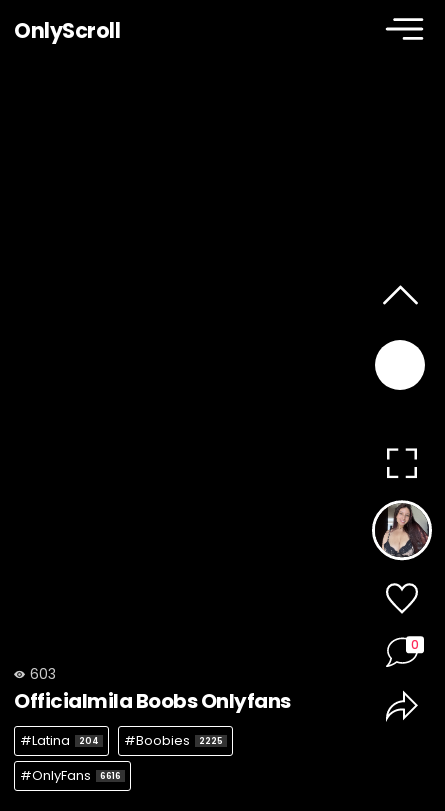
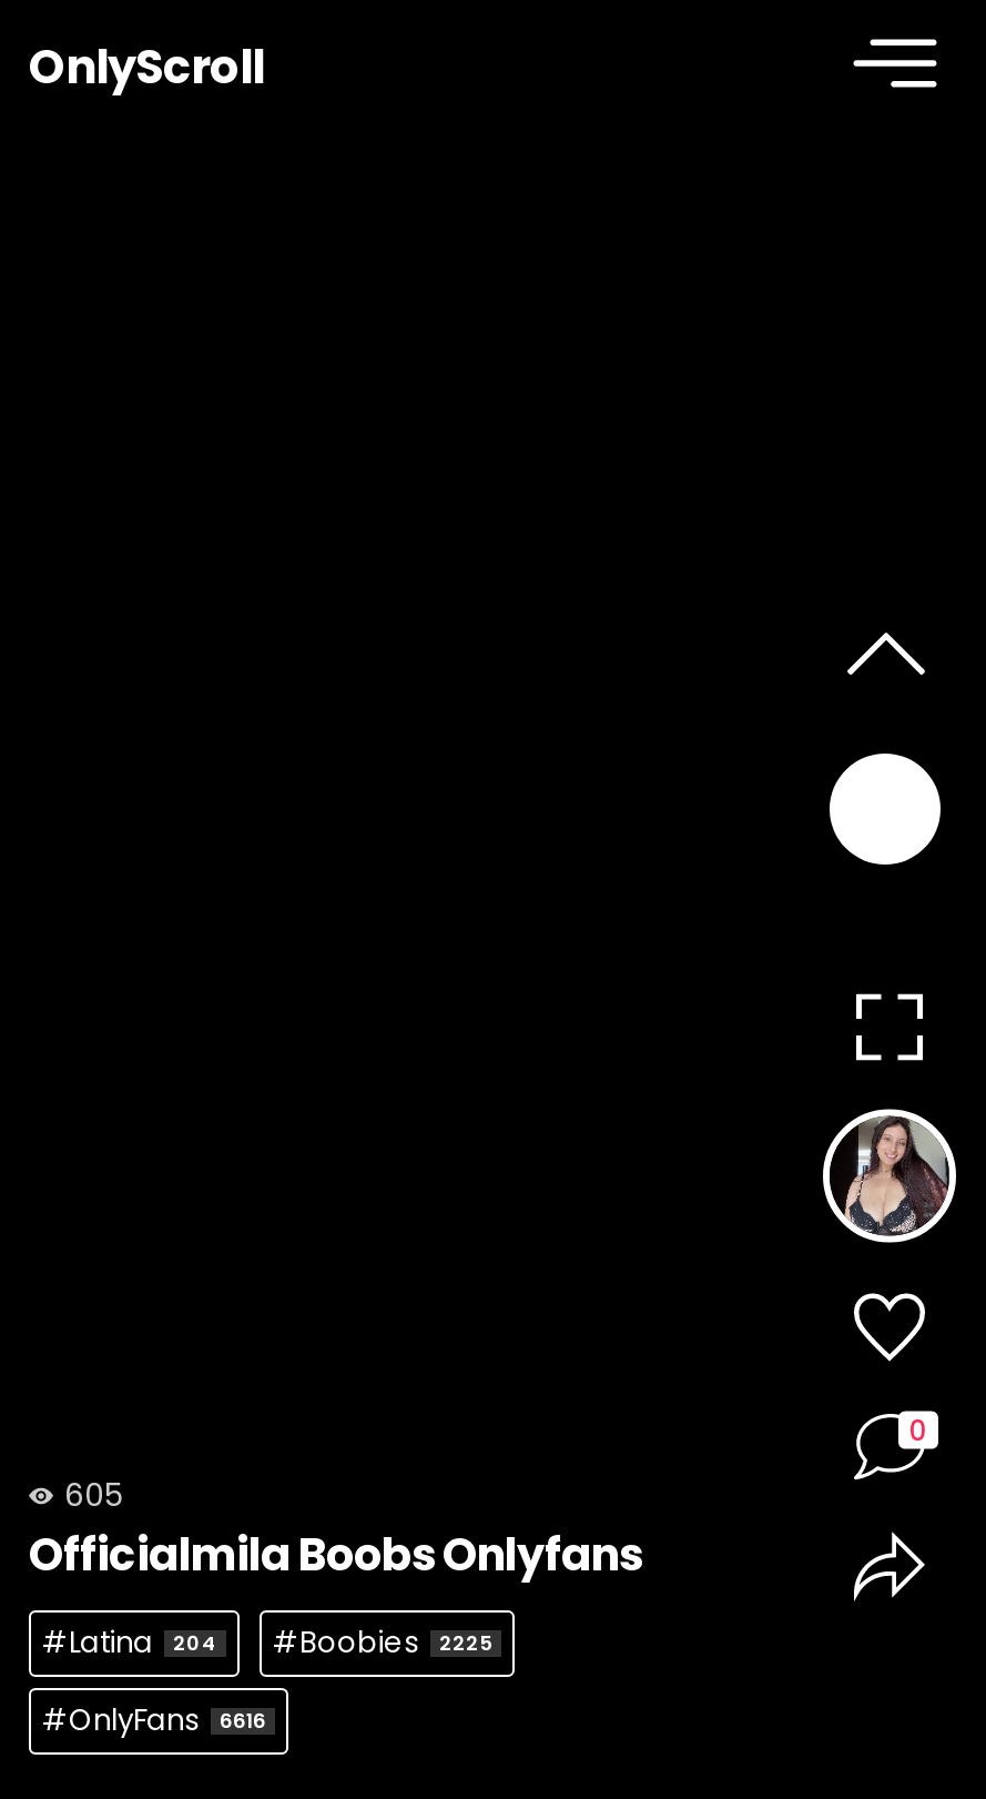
- 603
+ 605
